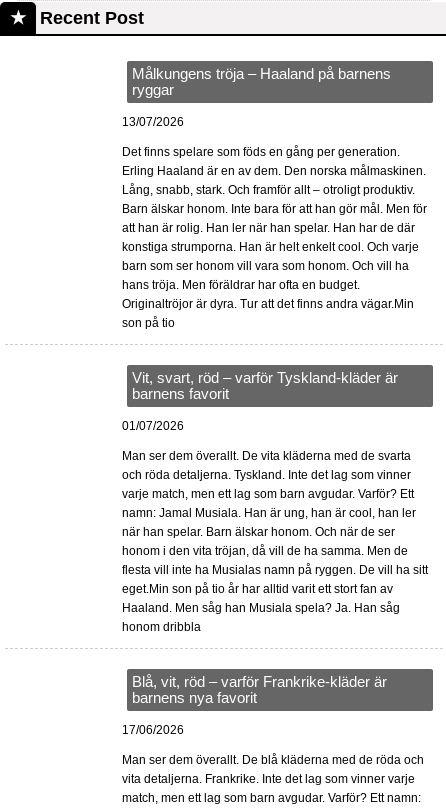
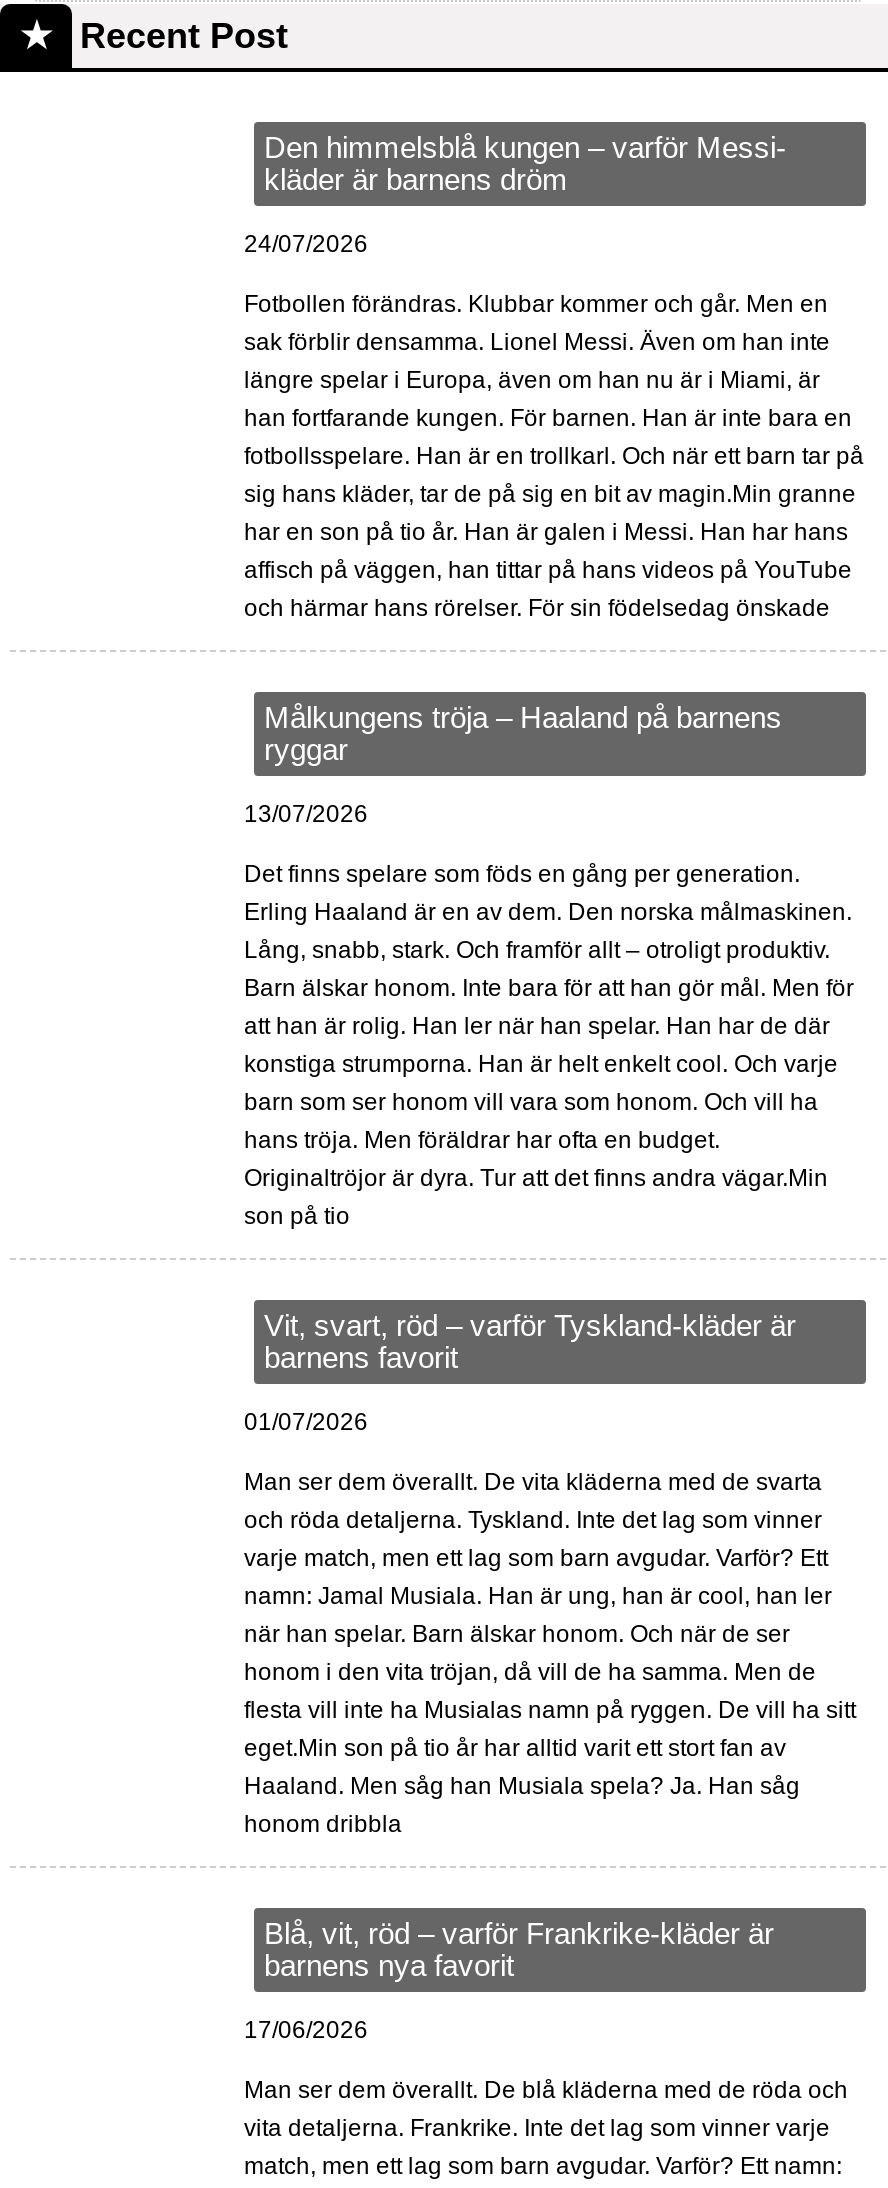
+ Den himmelsblå kungen – varför Messi-
+ kläder är barnens dröm
+ 24/07/2026
+ Fotbollen förändras. Klubbar kommer och går. Men en
+ sak förblir densamma. Lionel Messi. Även om han inte
+ längre spelar i Europa, även om han nu är i Miami, är
+ han fortfarande kungen. För barnen. Han är inte bara en
+ fotbollsspelare. Han är en trollkarl. Och när ett barn tar på
+ sig hans kläder, tar de på sig en bit av magin.Min granne
+ har en son på tio år. Han är galen i Messi. Han har hans
+ affisch på väggen, han tittar på hans videos på YouTube
+ och härmar hans rörelser. För sin födelsedag önskade
